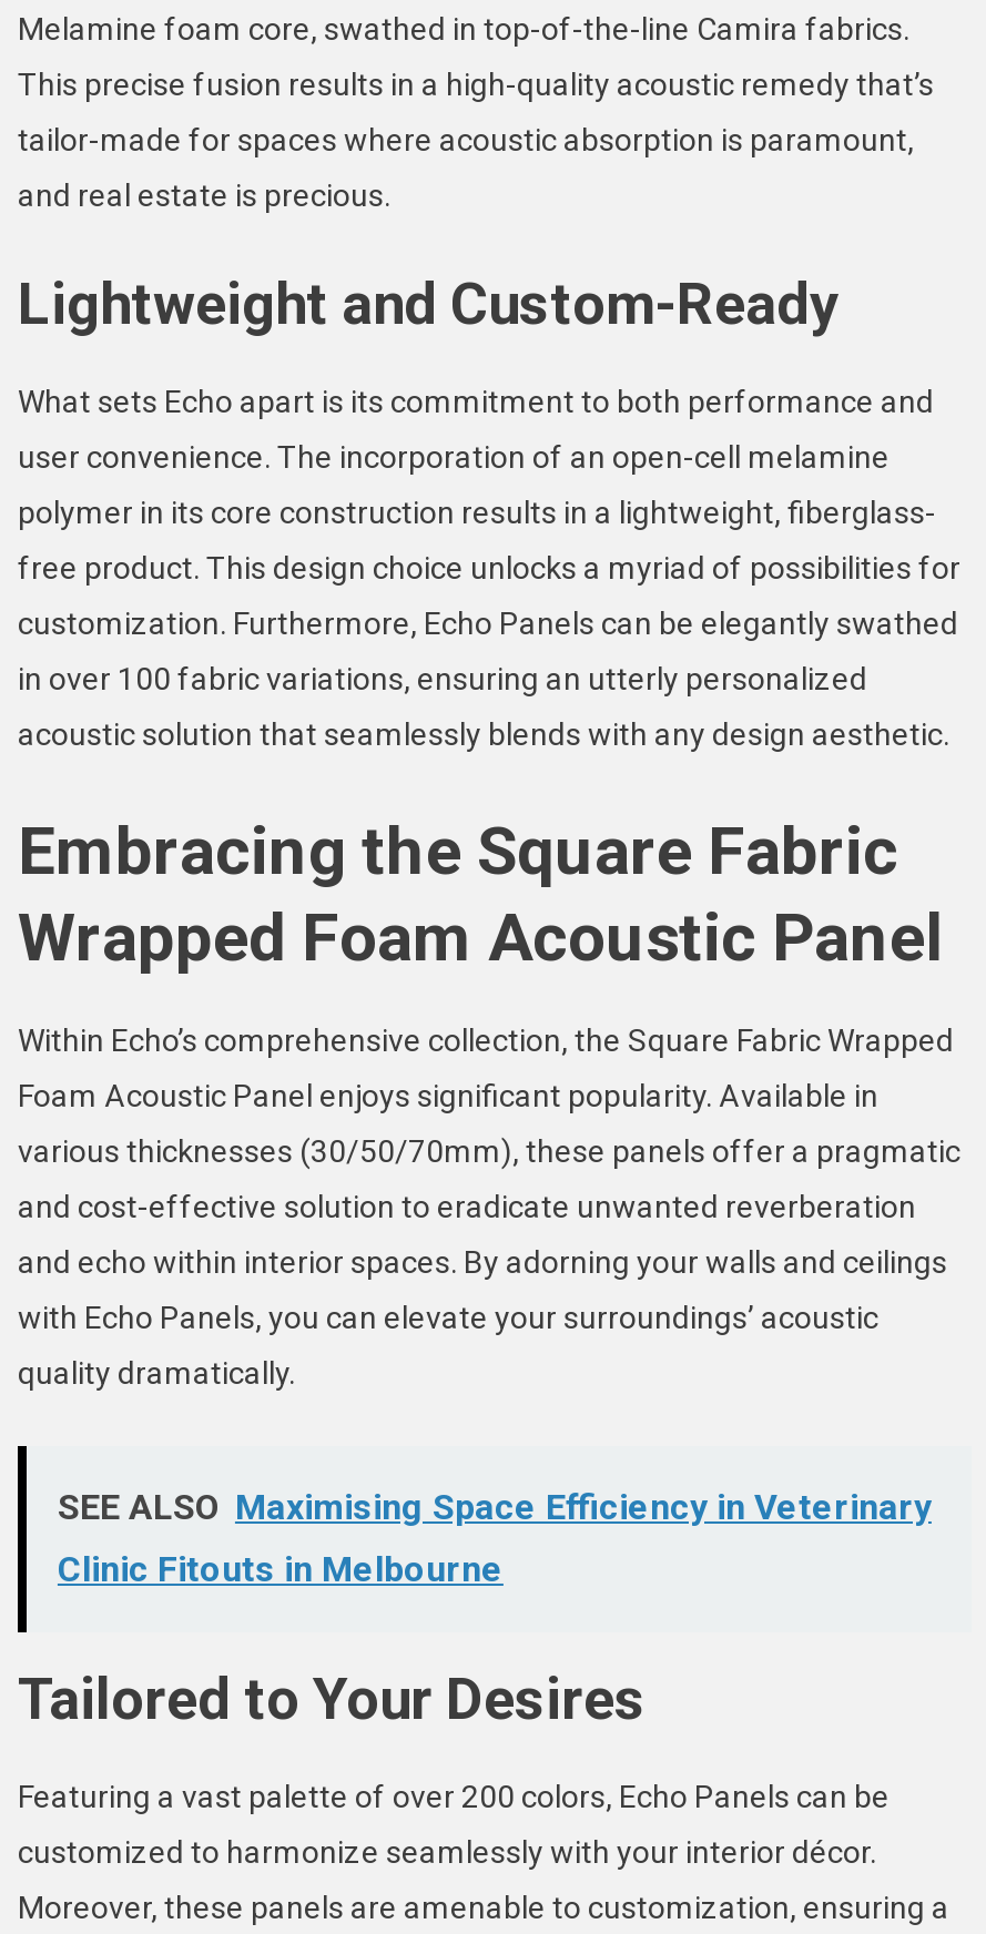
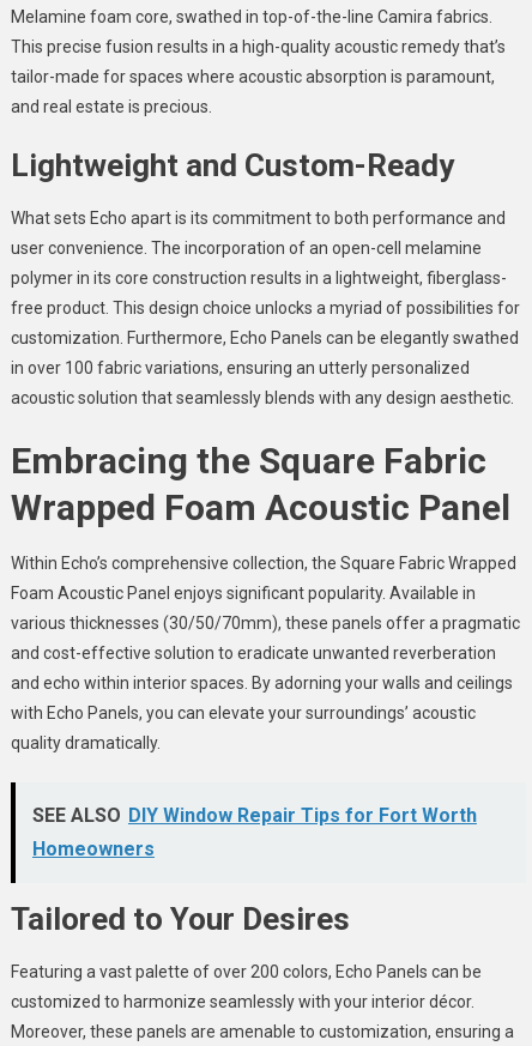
- SEE ALSO Maximising Space Efficiency in Veterinary
+ SEE ALSO DIY Window Repair Tips for Fort Worth

- Clinic Fitouts in Melbourne
+ Homeowners
